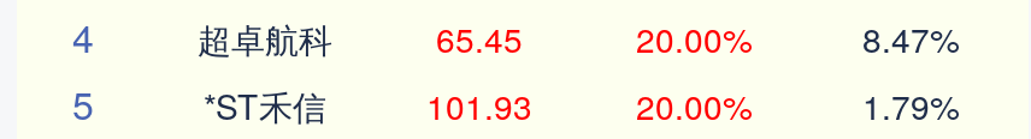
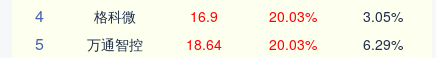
- 超卓航科
- 65.45
- 20.00%
- 8.47%
+ 格科微
+ 16.9
+ 20.03%
+ 3.05%

- *ST禾信
- 101.93
- 20.00%
- 1.79%
+ 万通智控
+ 18.64
+ 20.03%
+ 6.29%
